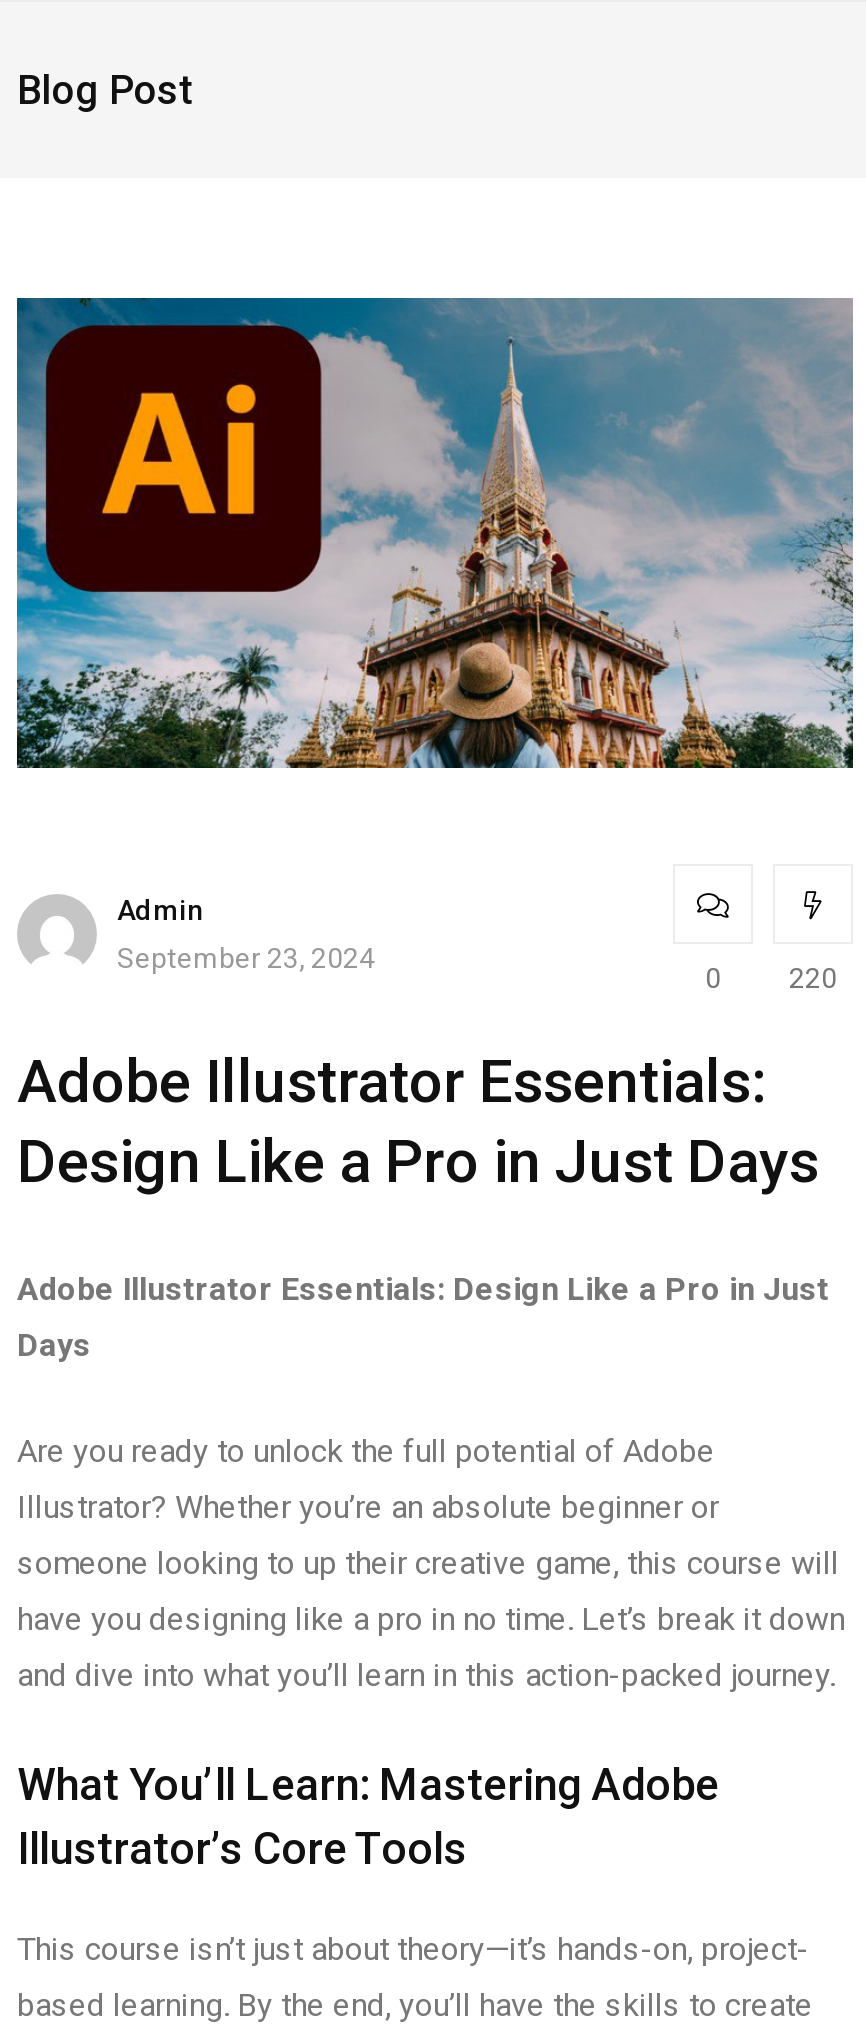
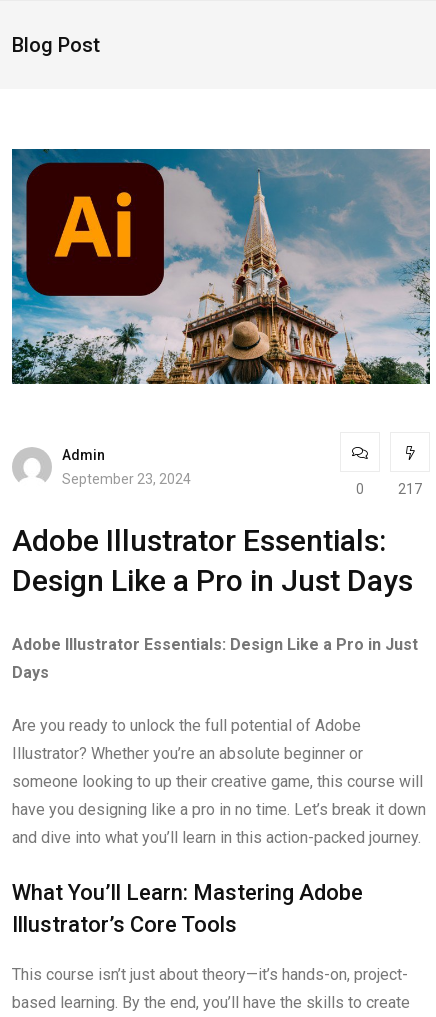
- 220
+ 217
